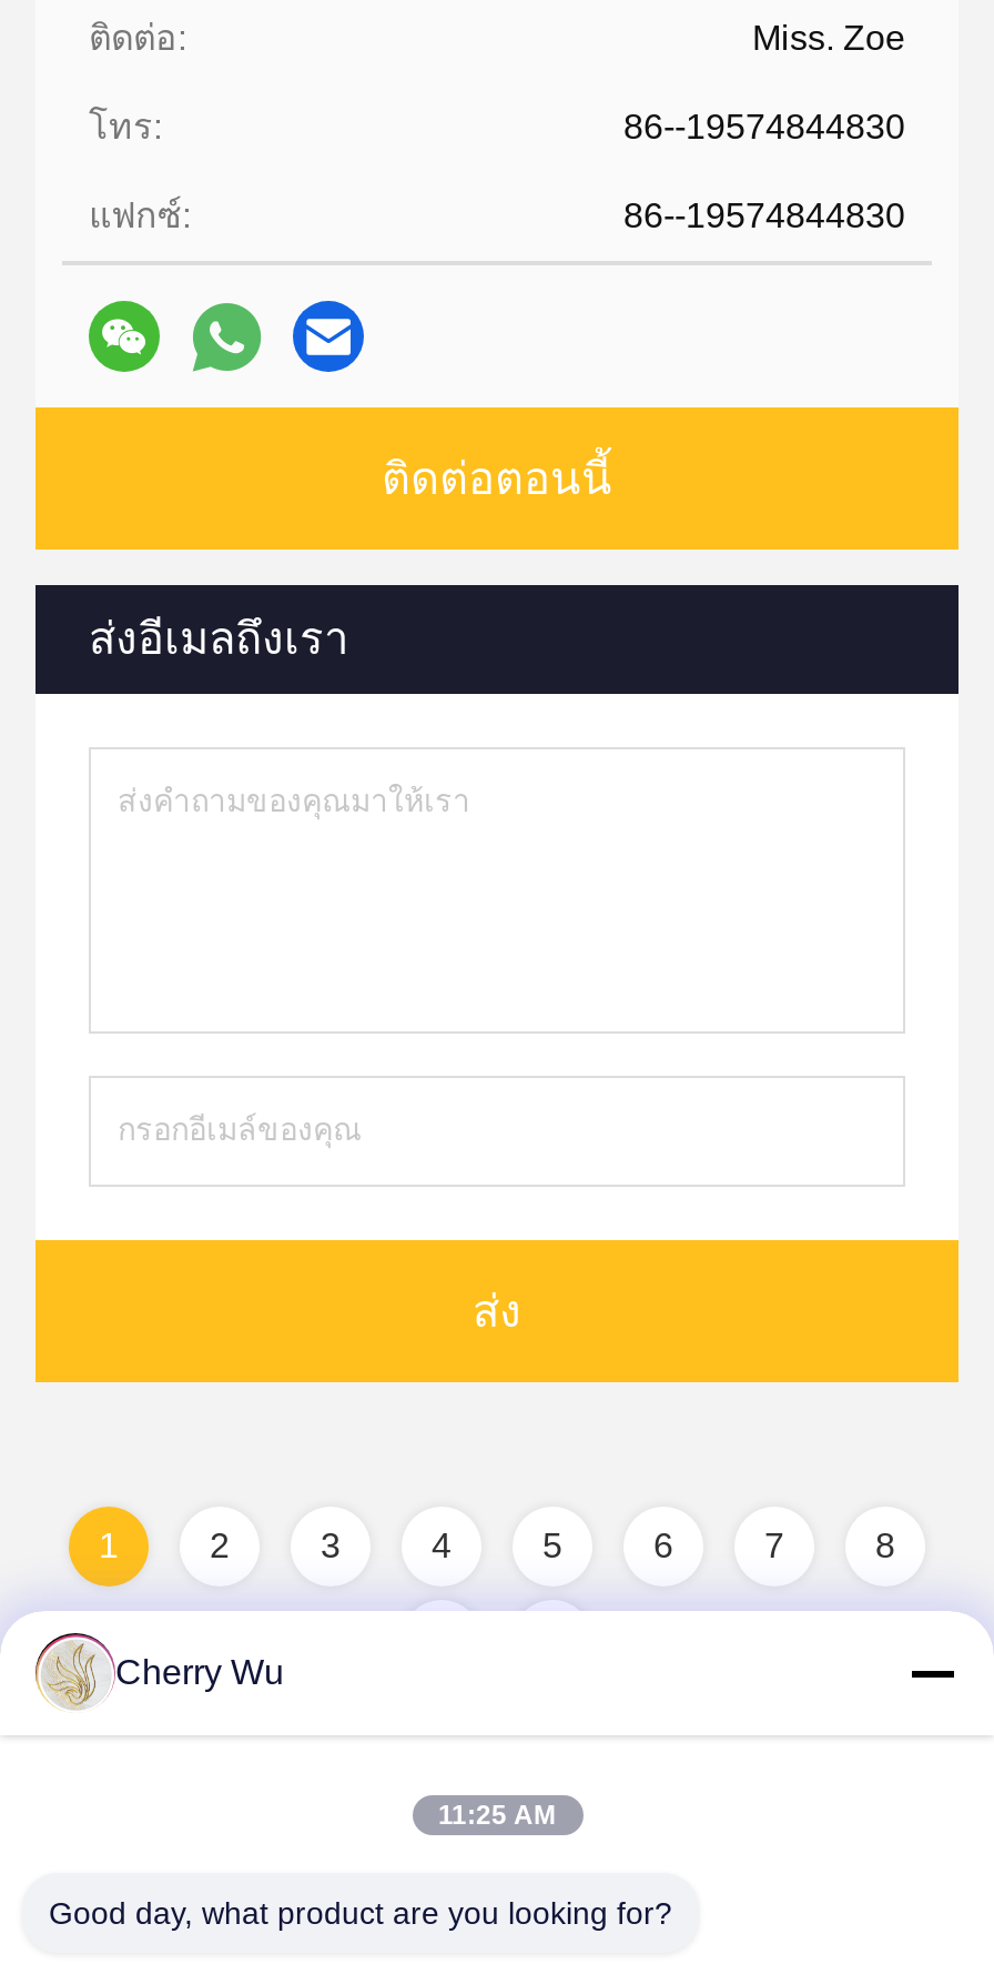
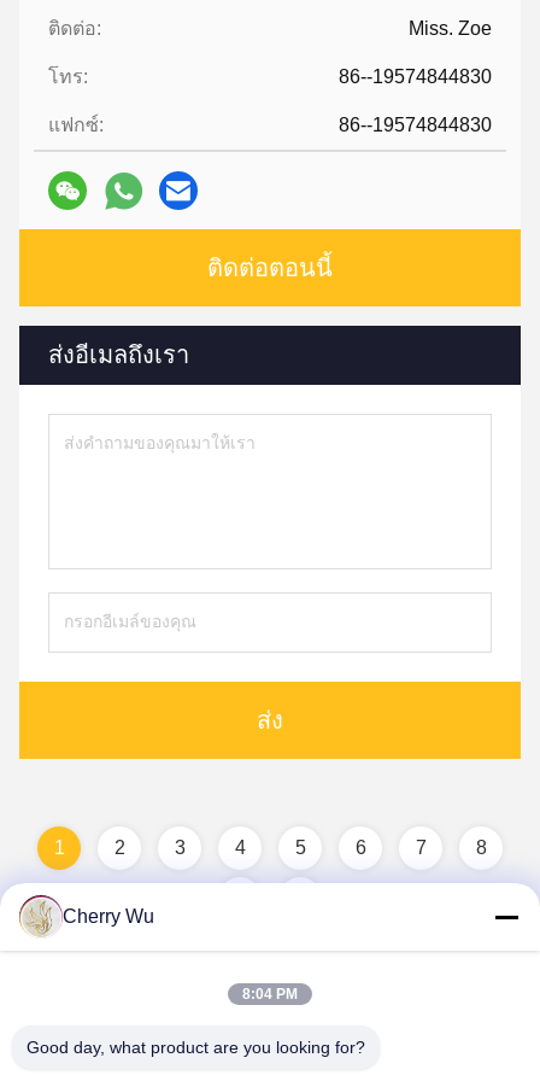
- 11:25 AM
+ 8:04 PM
